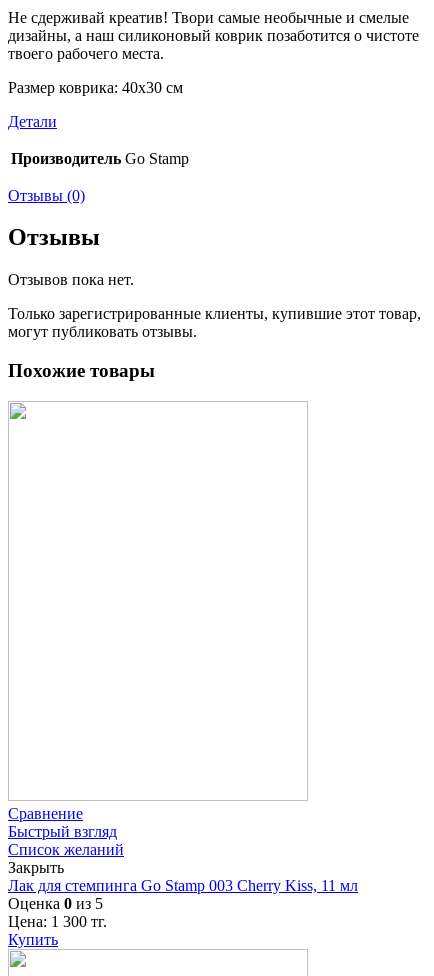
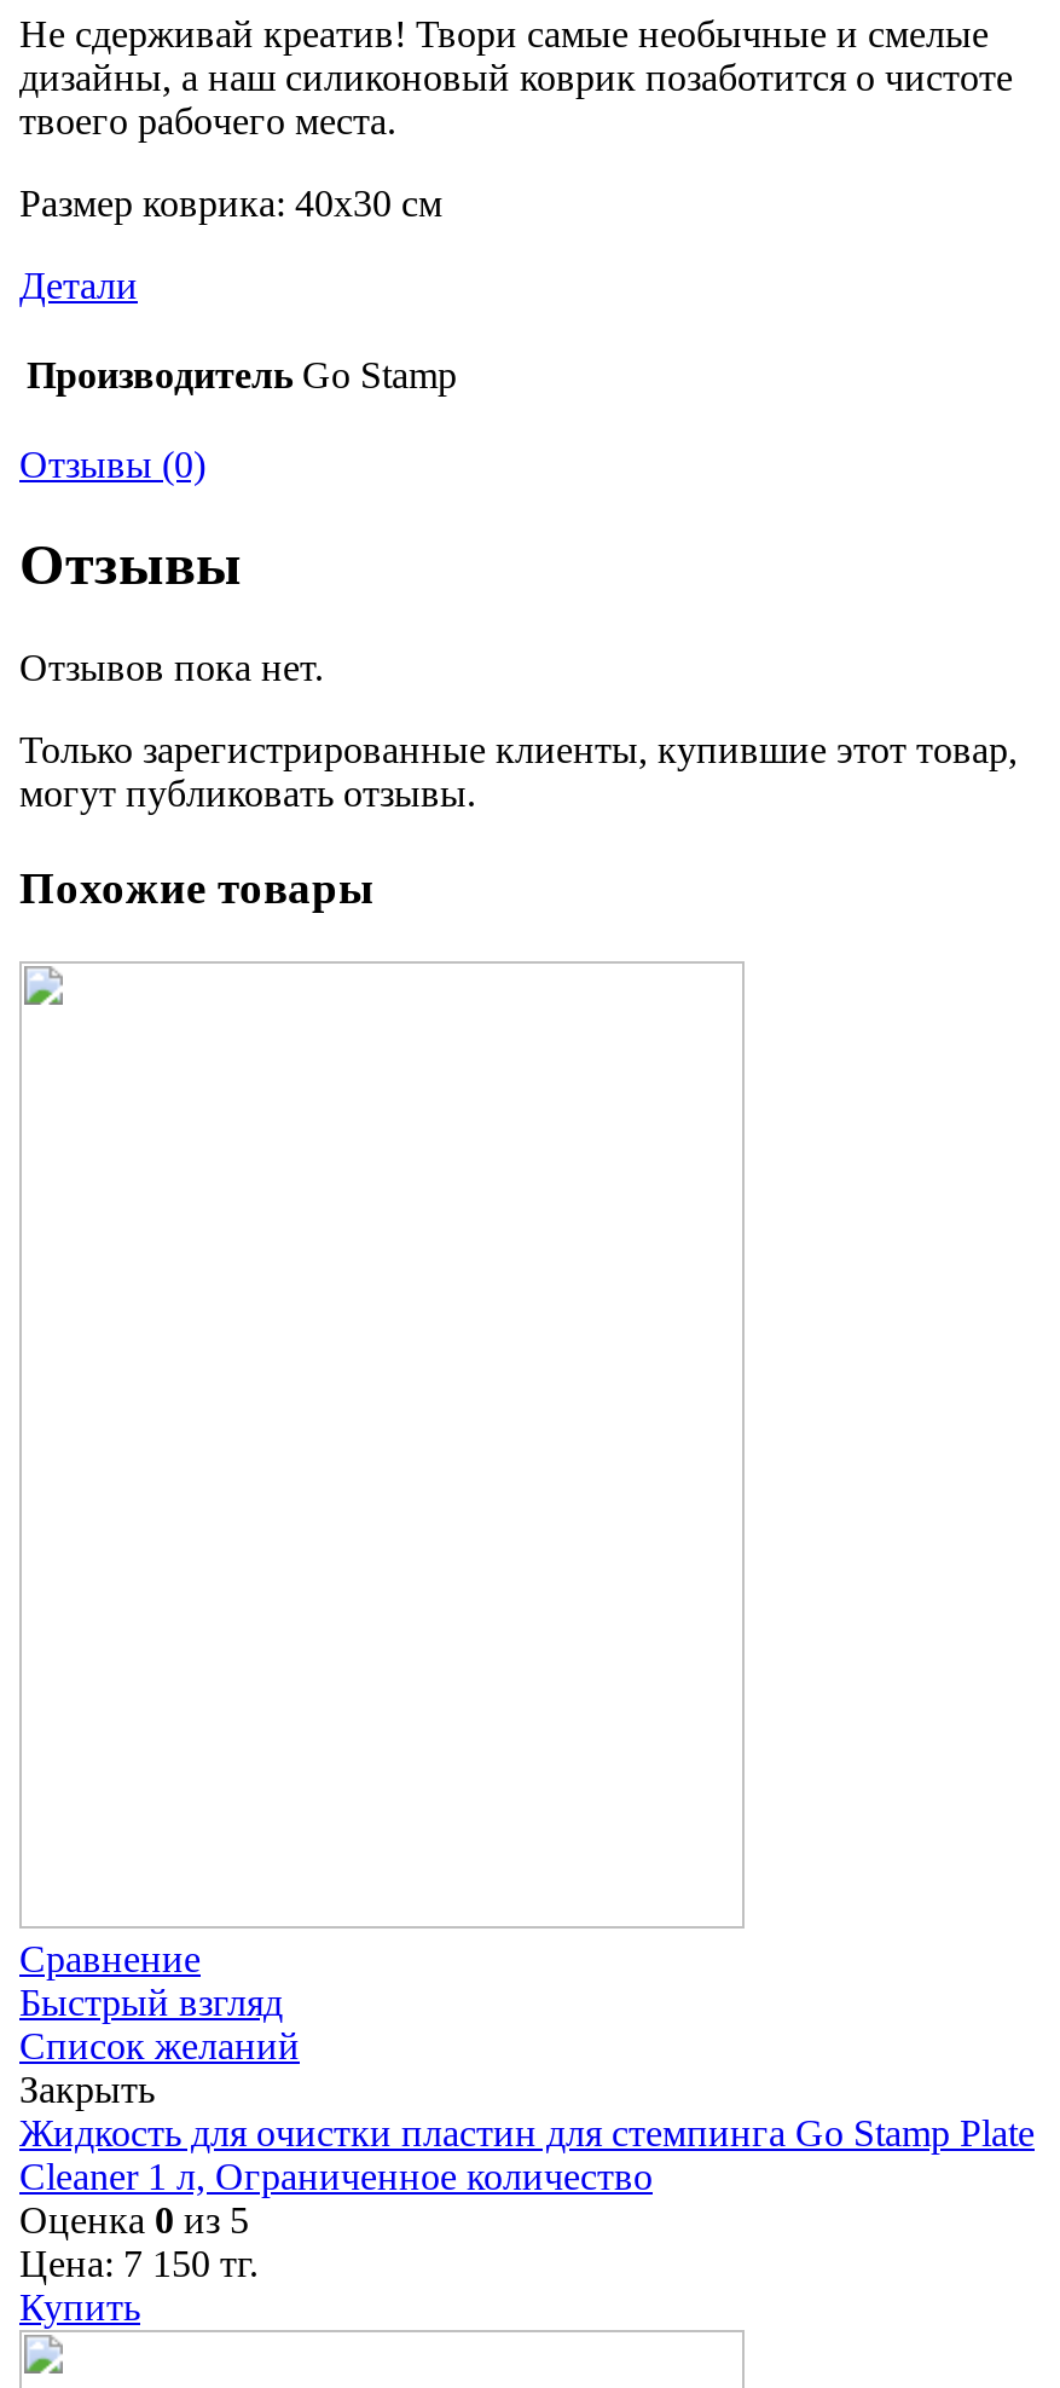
- Лак для стемпинга Go Stamp 003 Cherry Kiss, 11 мл
+ Жидкость для очистки пластин для стемпинга Go Stamp Plate
+ Cleaner 1 л, Ограниченное количество

- Цена: 1 300 тг.
+ Цена: 7 150 тг.
